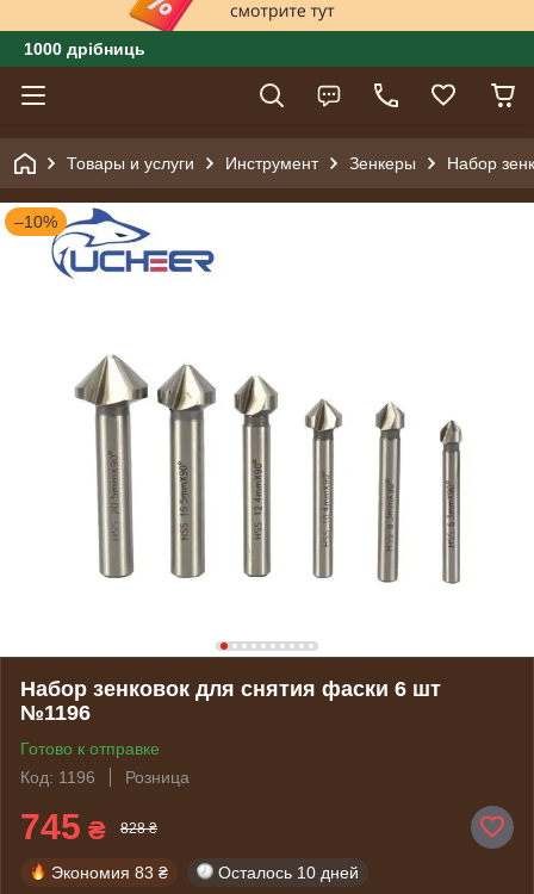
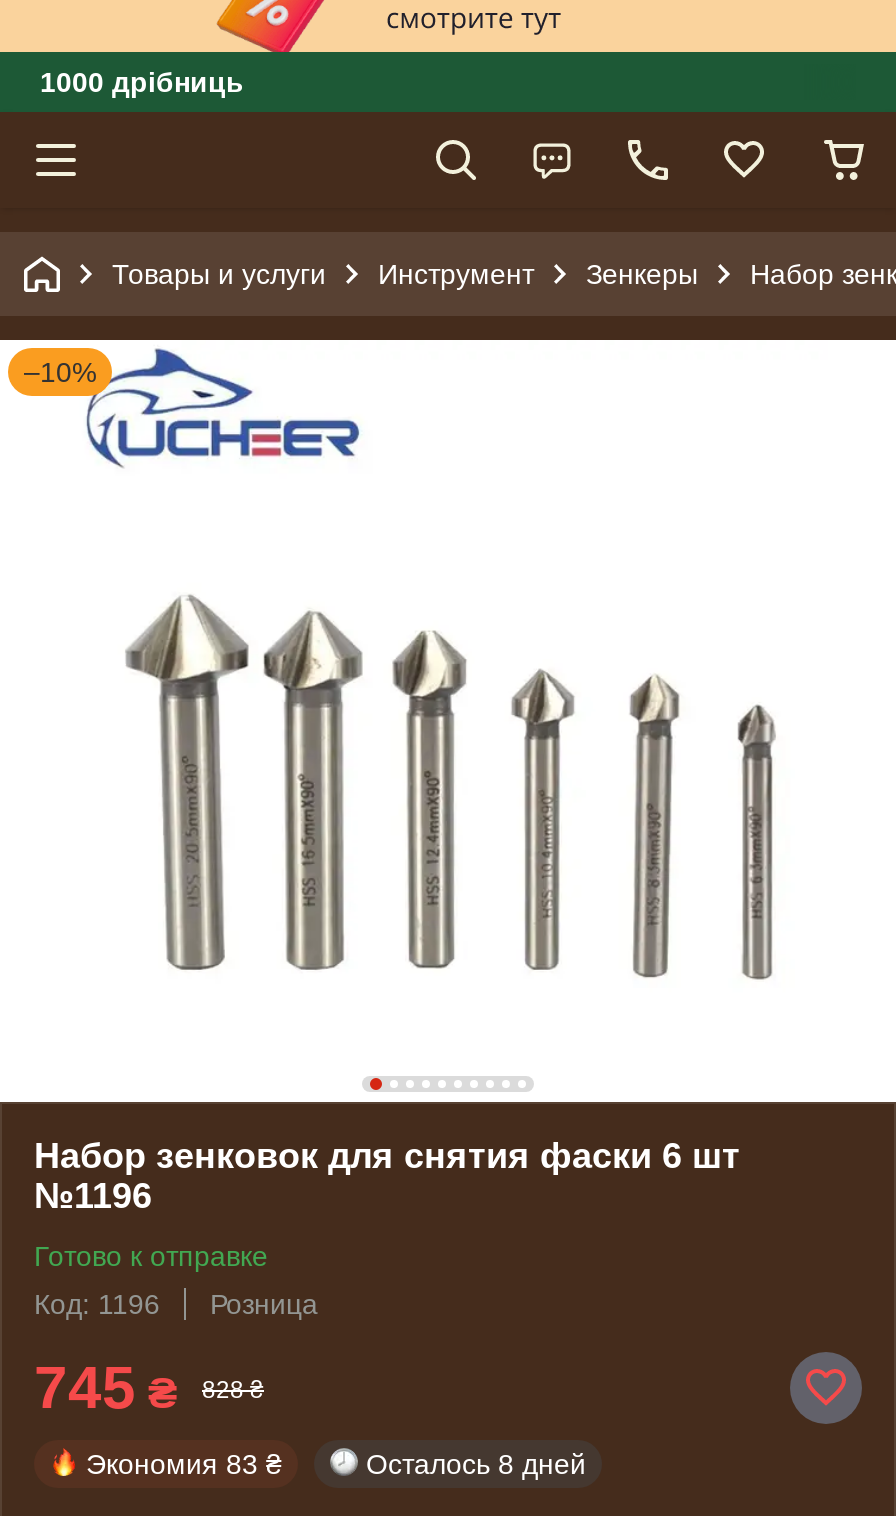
- Осталось 10 дней
+ Осталось 8 дней
